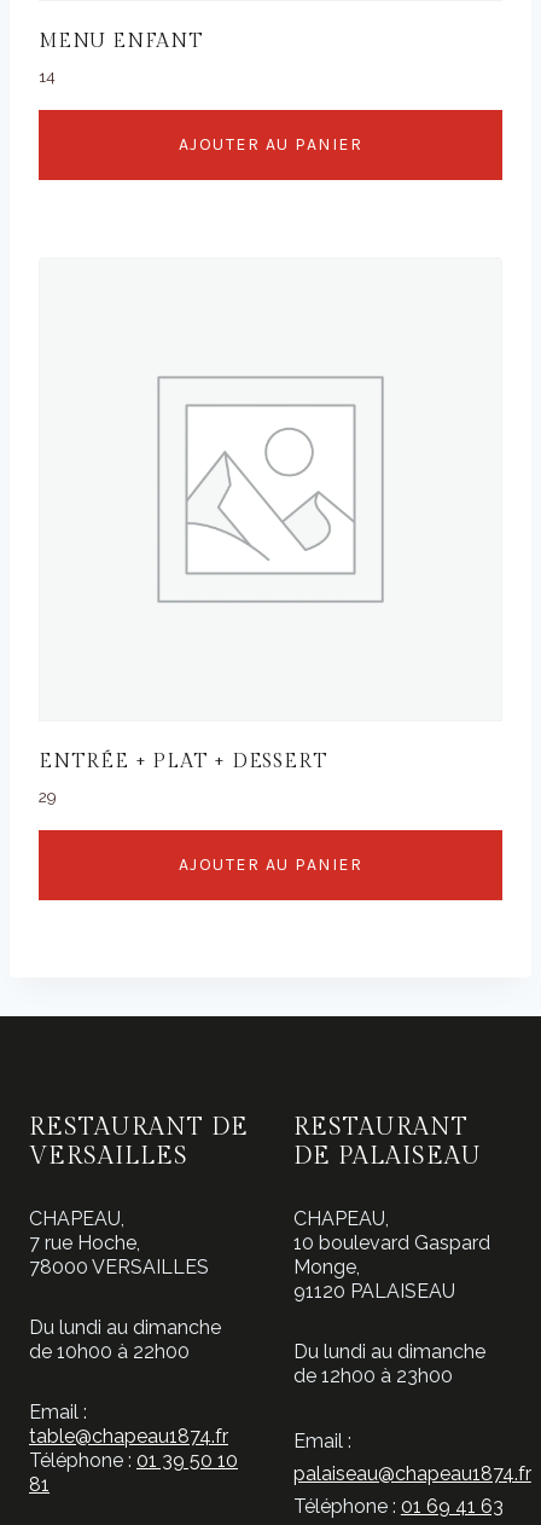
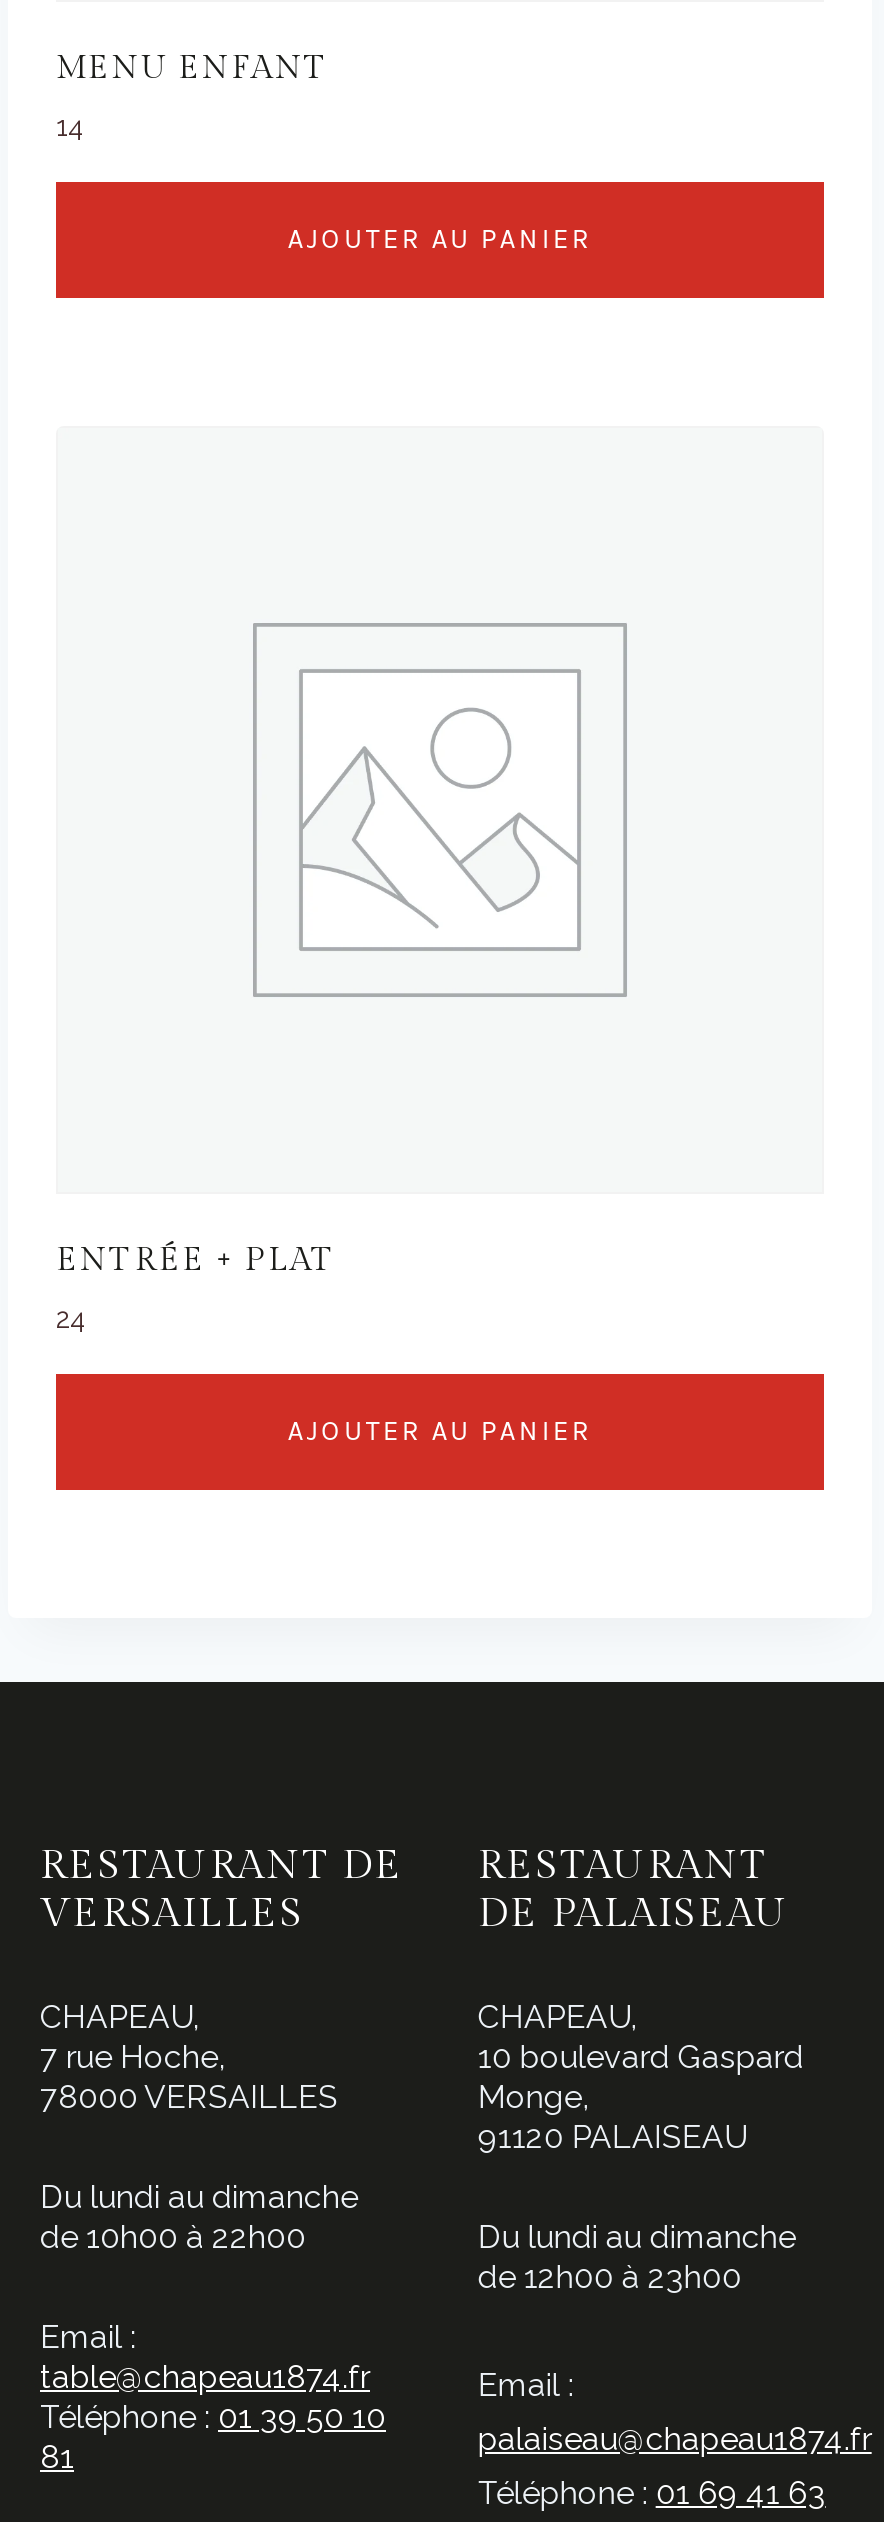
- ENTRÉE + PLAT + DESSERT
+ ENTRÉE + PLAT

- 29
+ 24
